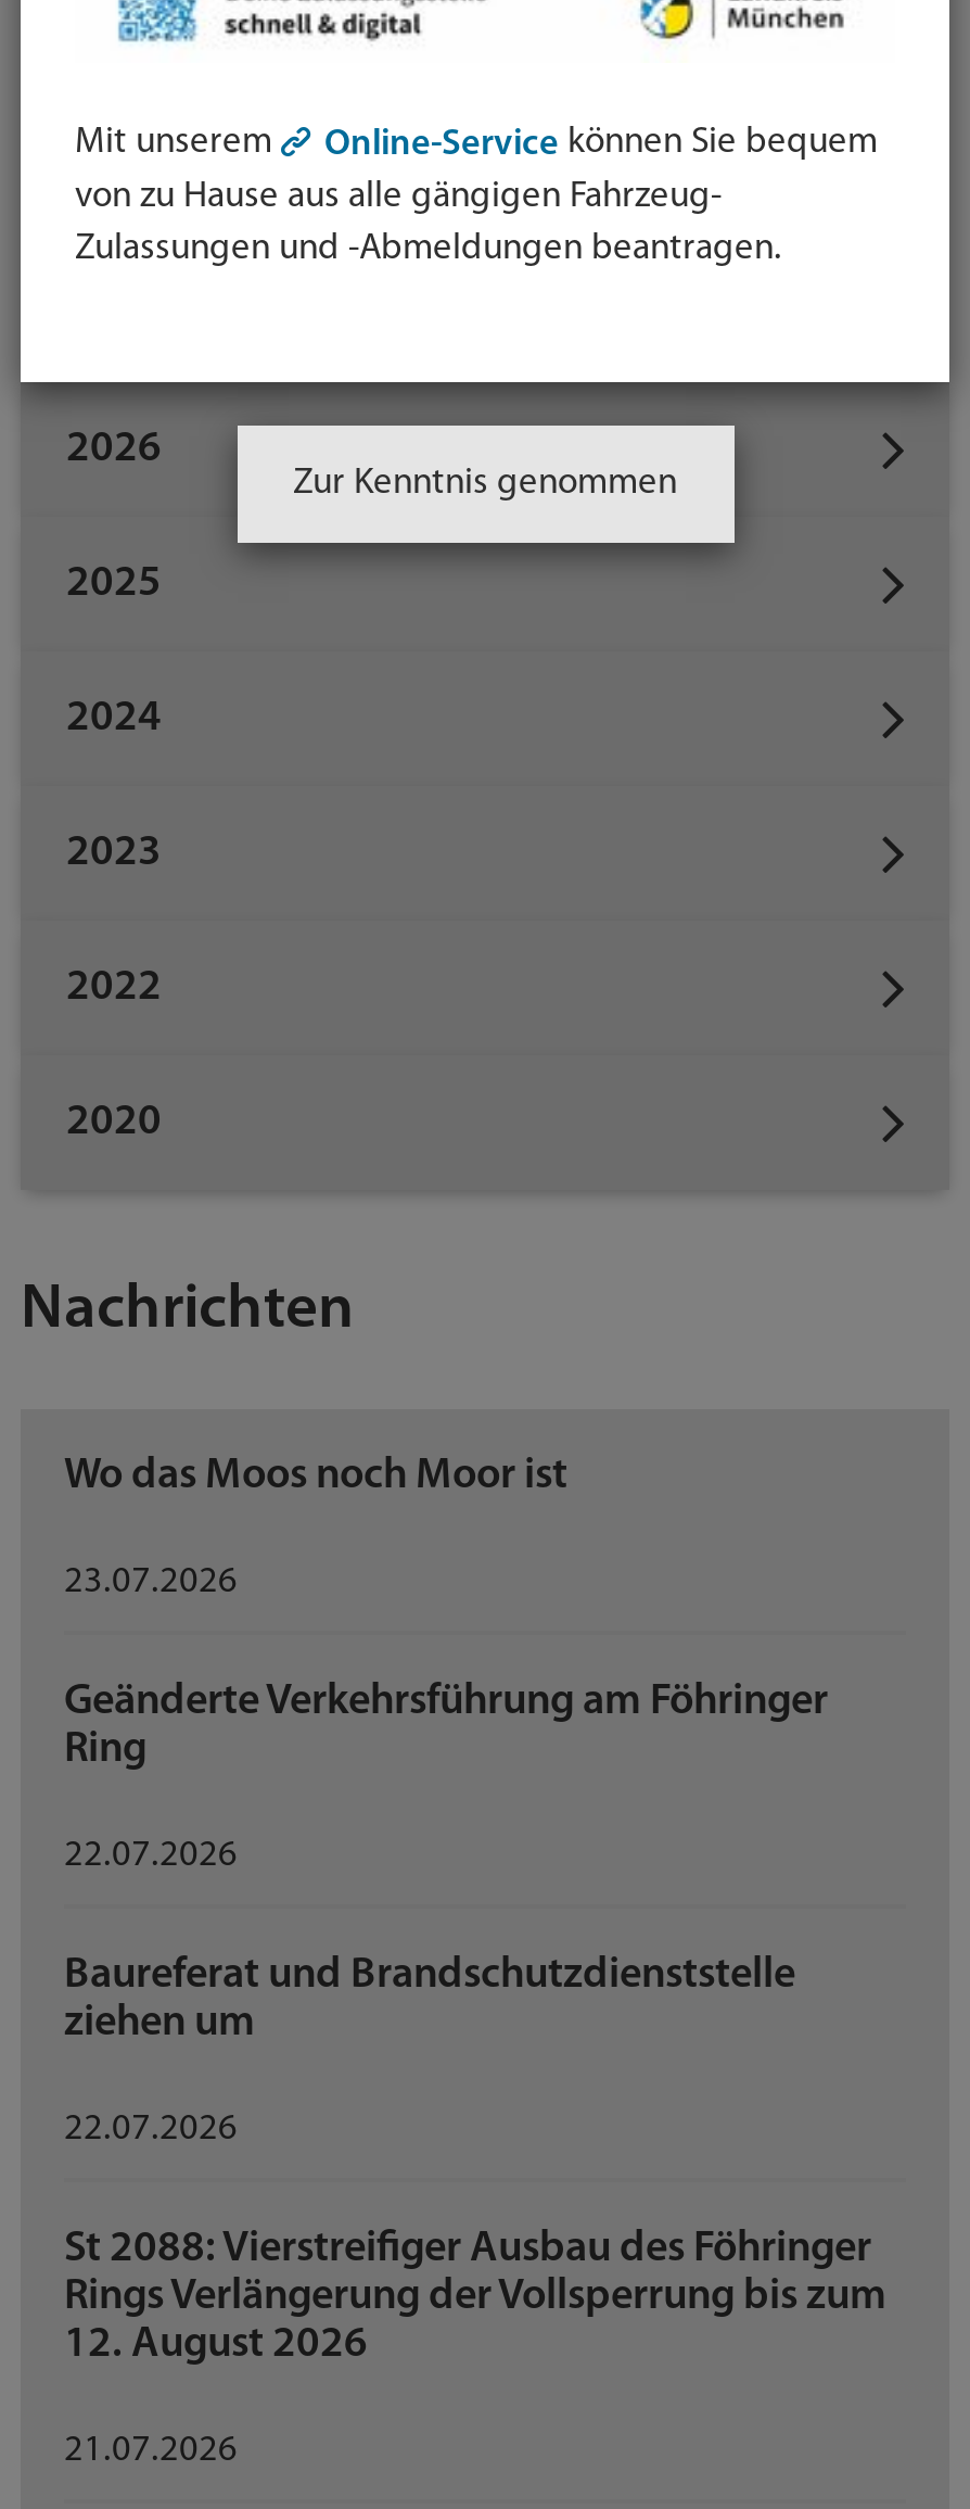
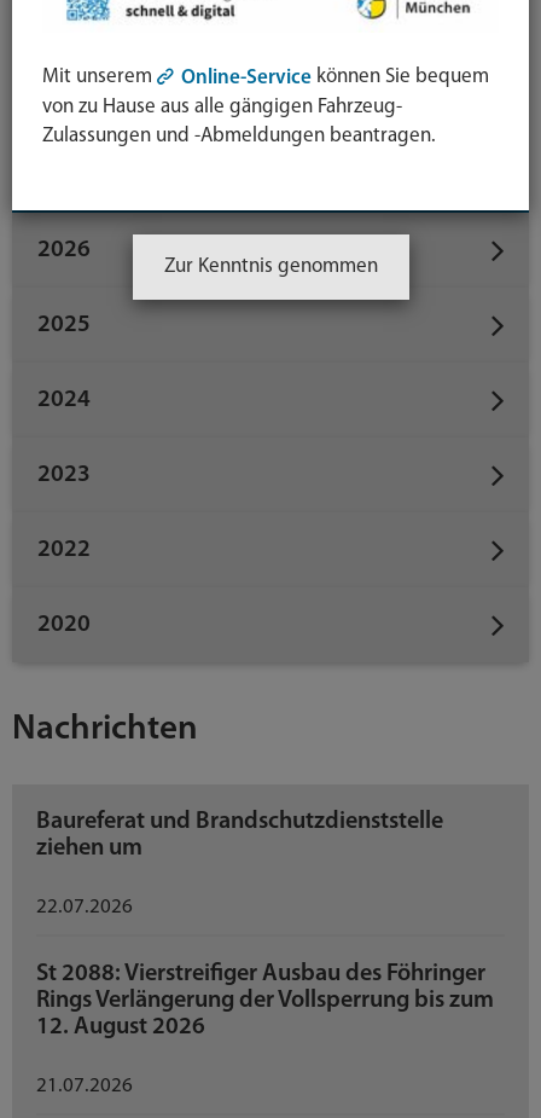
- Wo das Moos noch Moor ist
- 23.07.2026
- Geänderte Verkehrsführung am Föhringer
- Ring
- 22.07.2026
